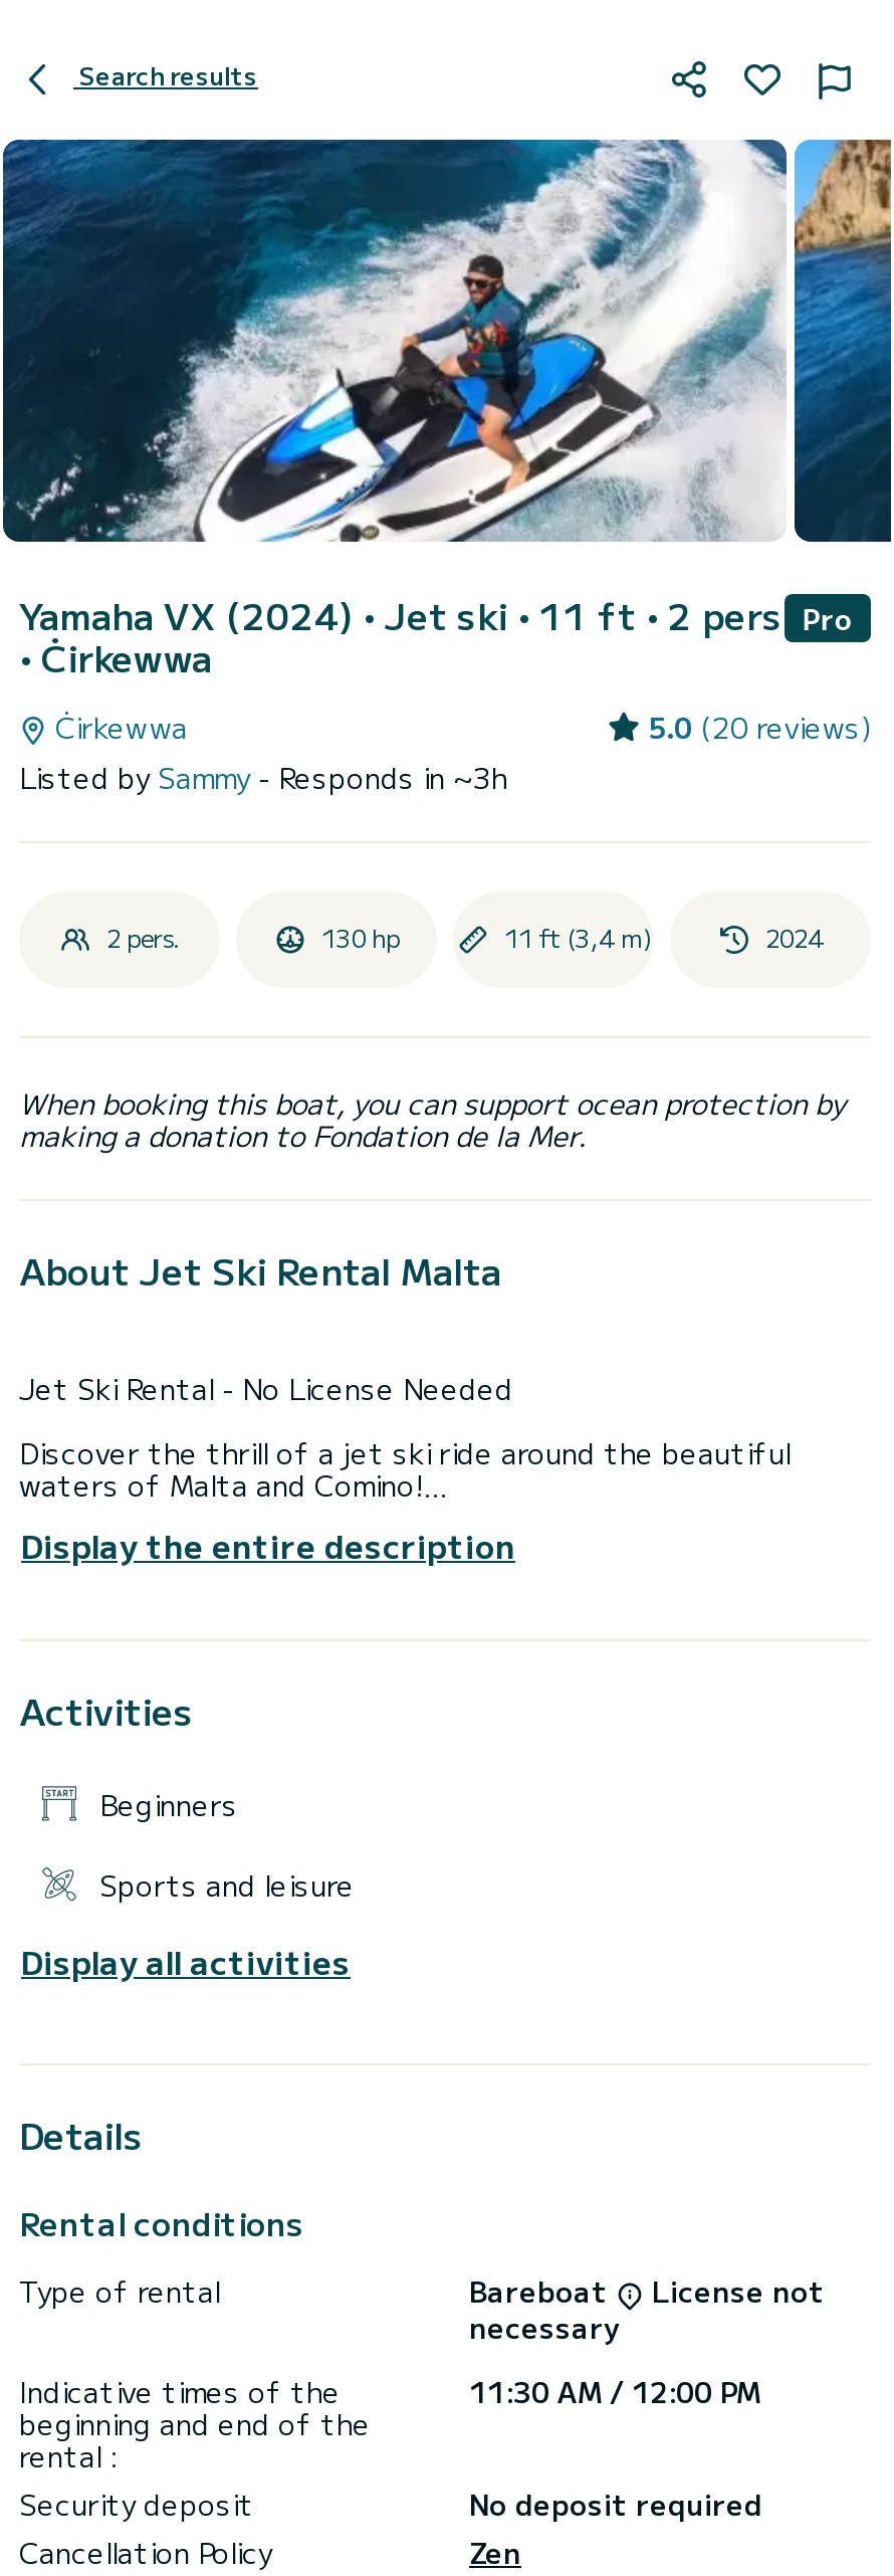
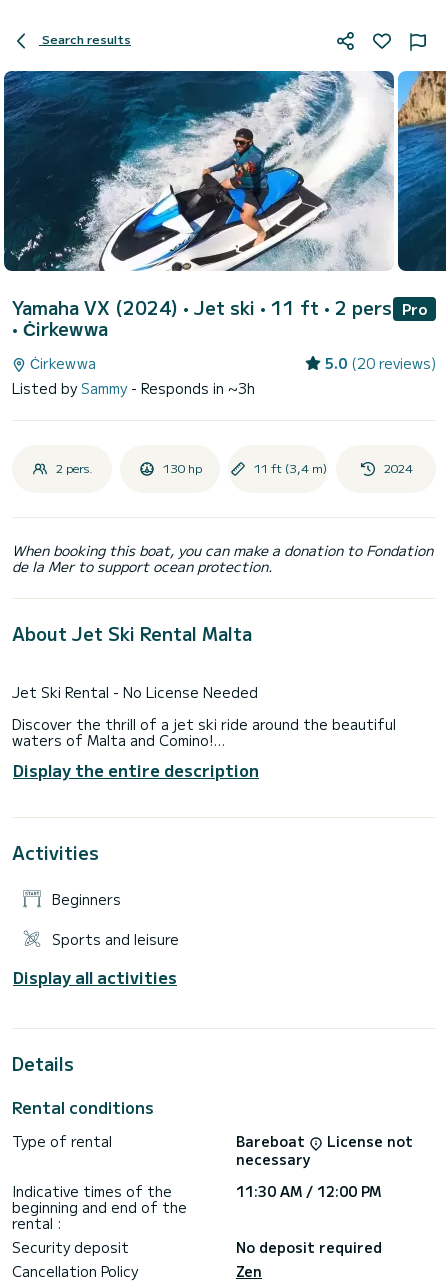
- When booking this boat, you can support ocean protection by
- making a donation to Fondation de la Mer.
+ When booking this boat, you can make a donation to Fondation
+ de la Mer to support ocean protection.
